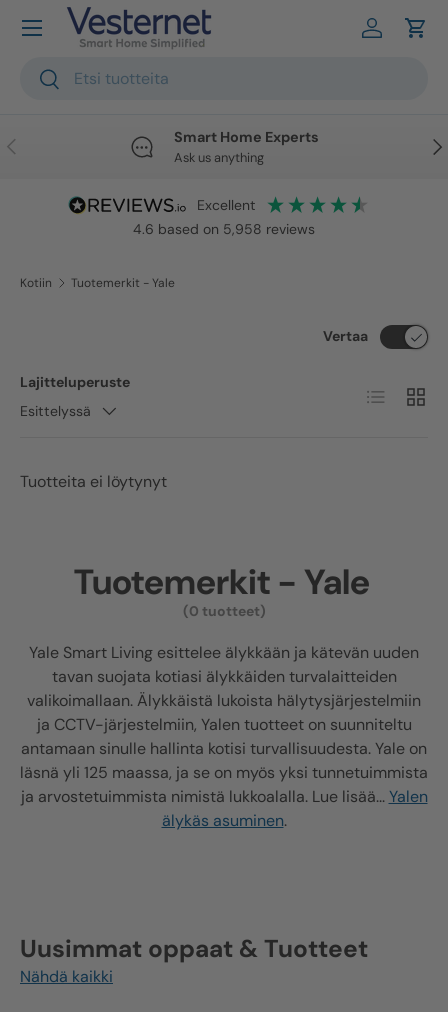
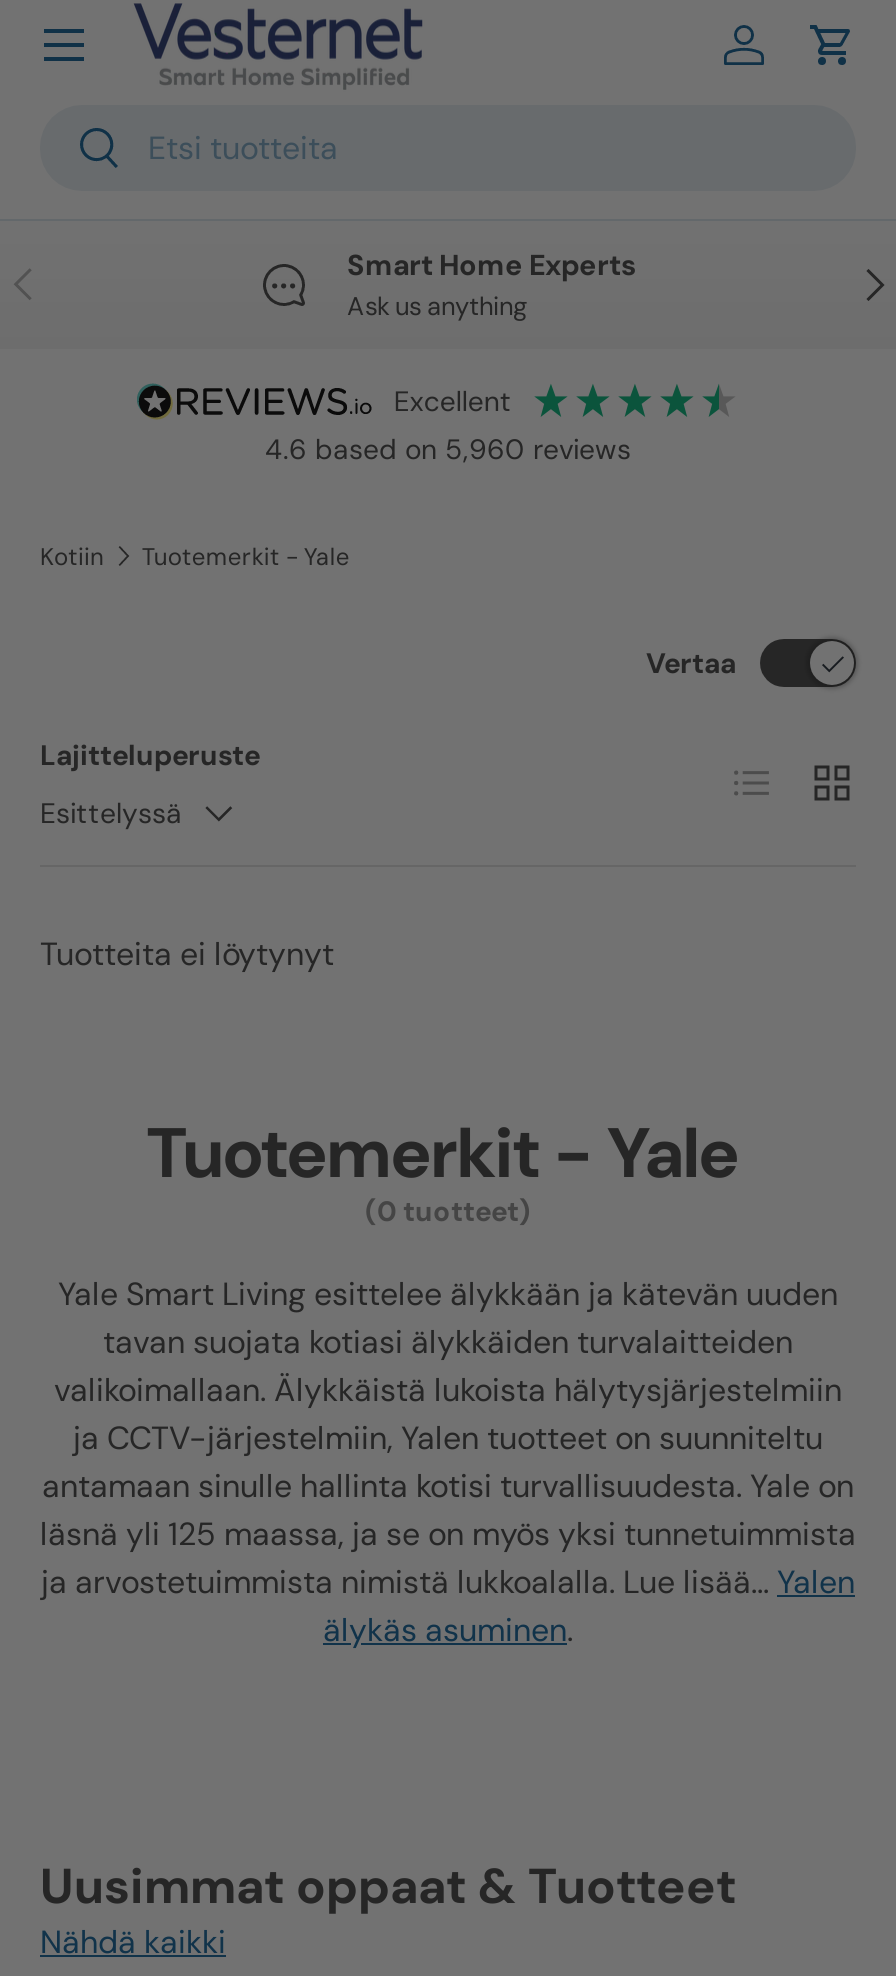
- 4.6 based on 5,958 reviews
+ 4.6 based on 5,960 reviews
